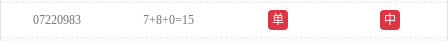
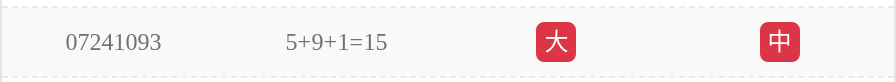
- 07220983
- 7+8+0=15
- 单
+ 07241093
+ 5+9+1=15
+ 大
